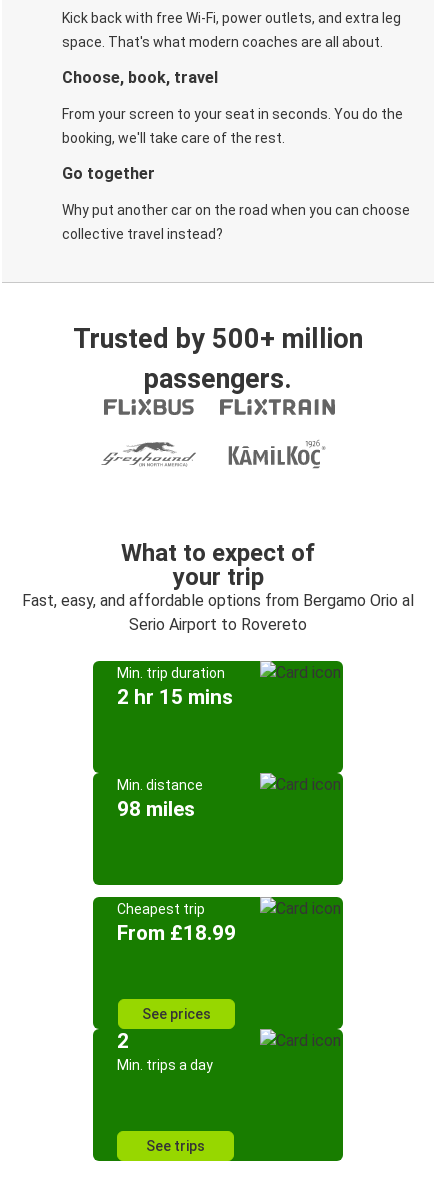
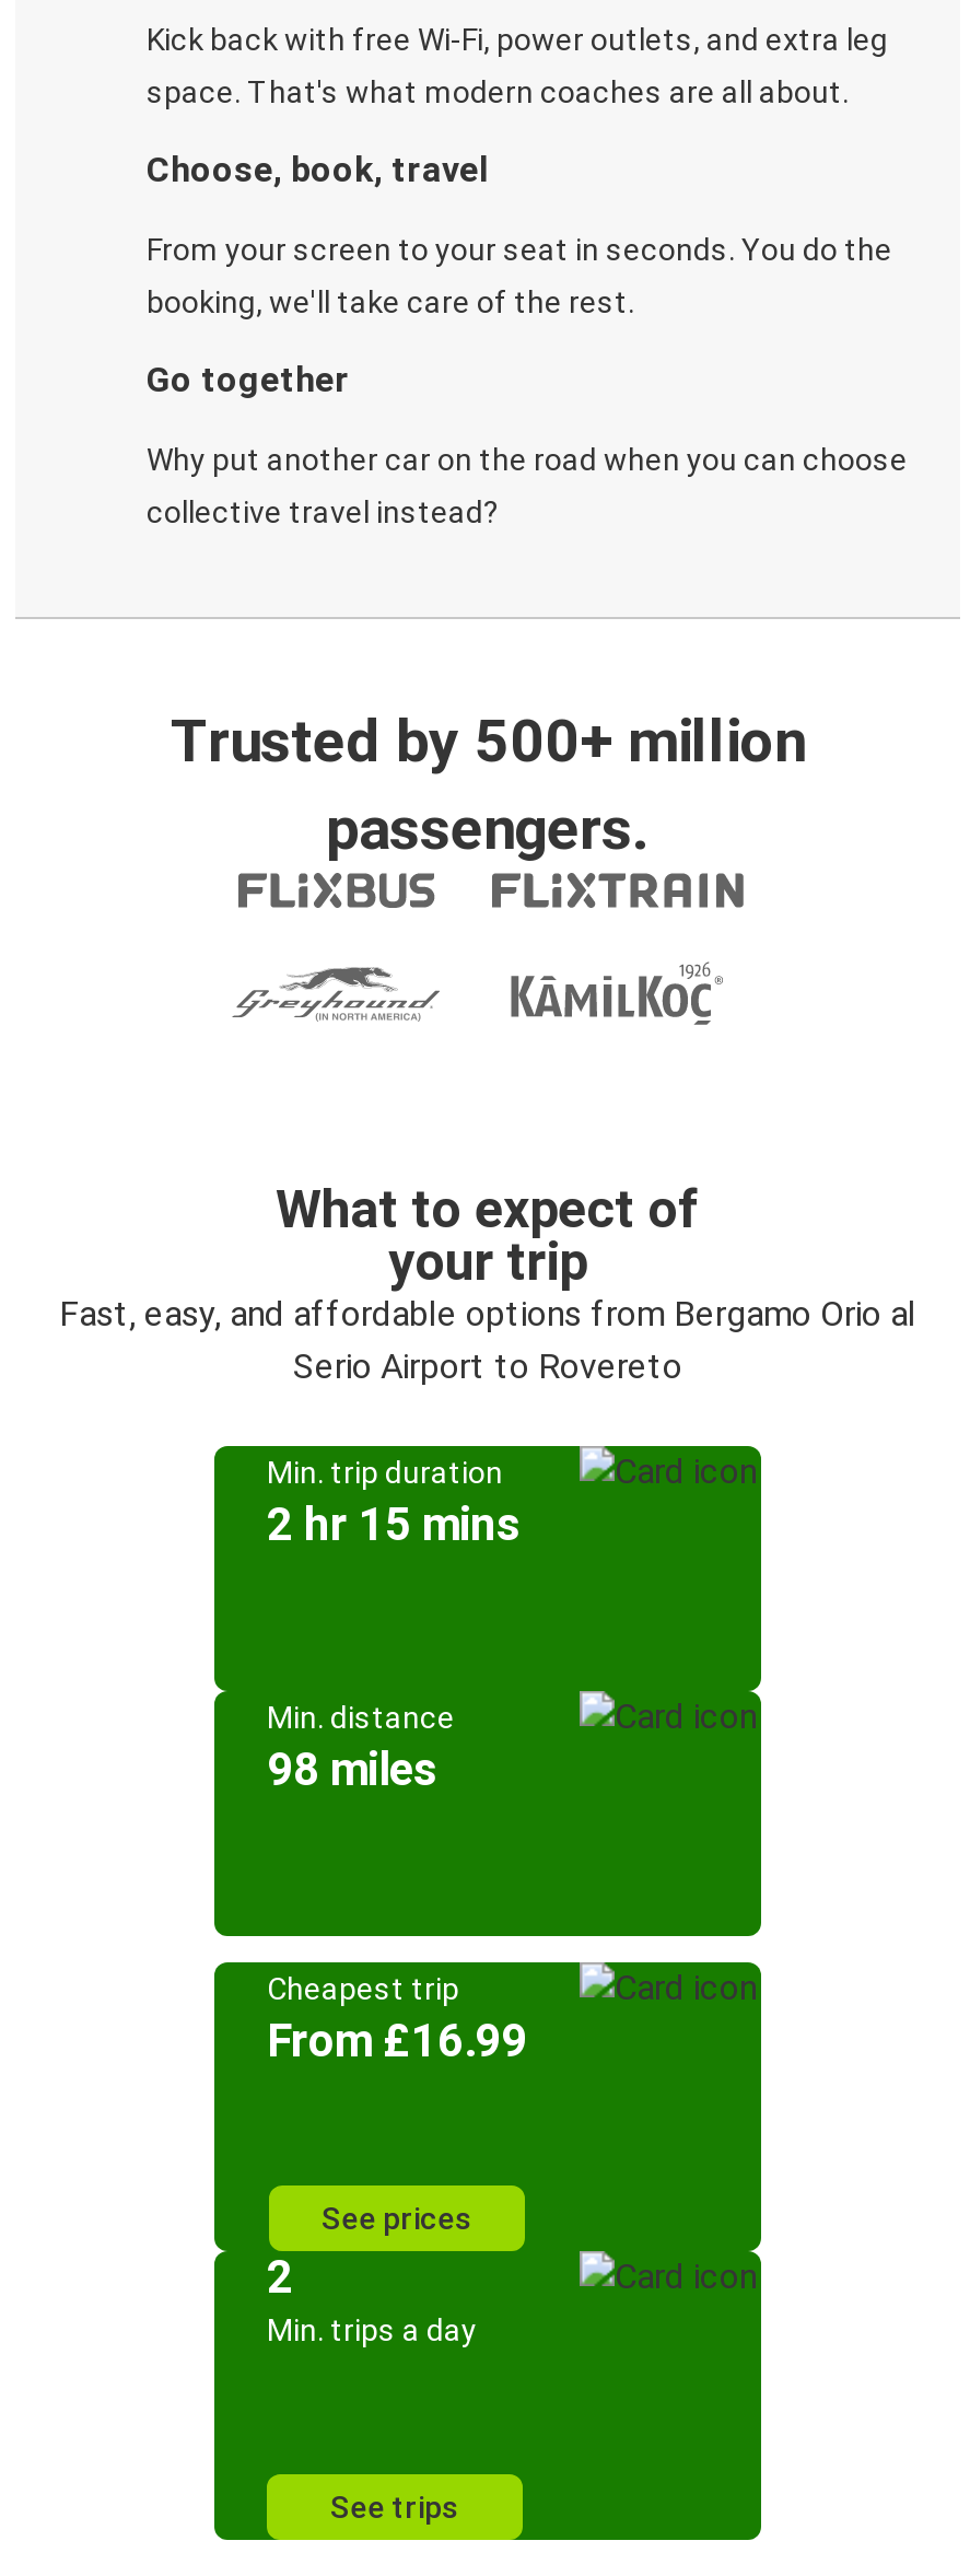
- From £18.99
+ From £16.99
